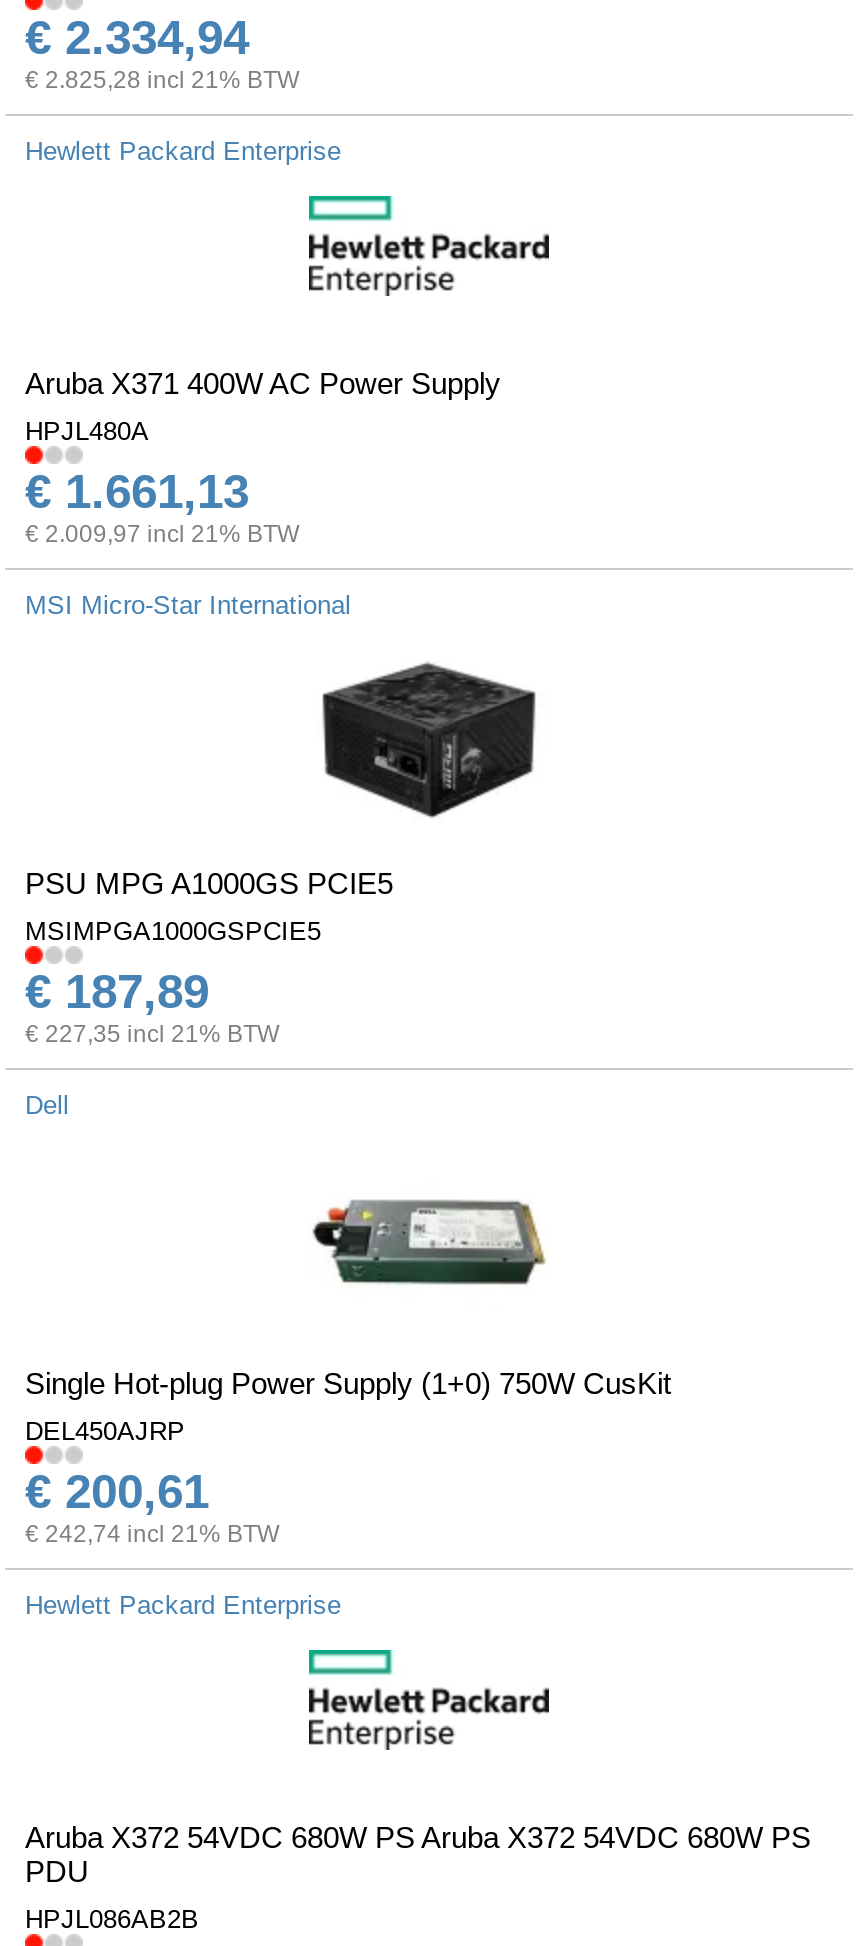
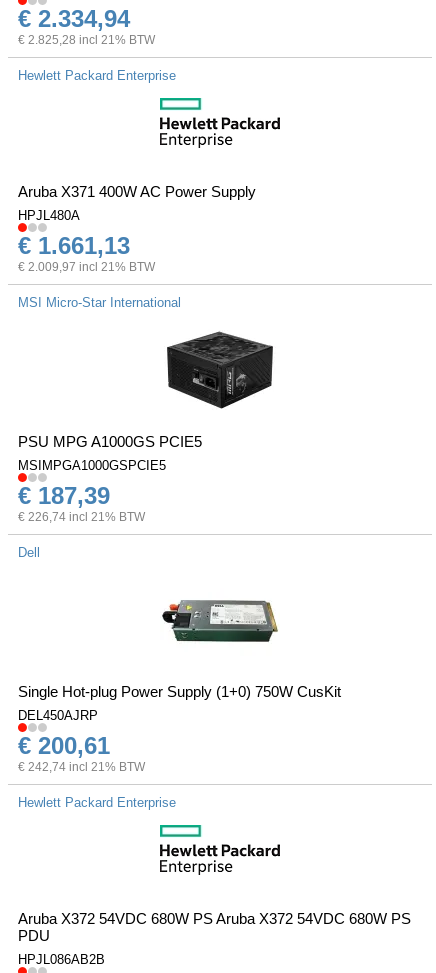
- € 187,89
+ € 187,39

- € 227,35 incl 21% BTW
+ € 226,74 incl 21% BTW
